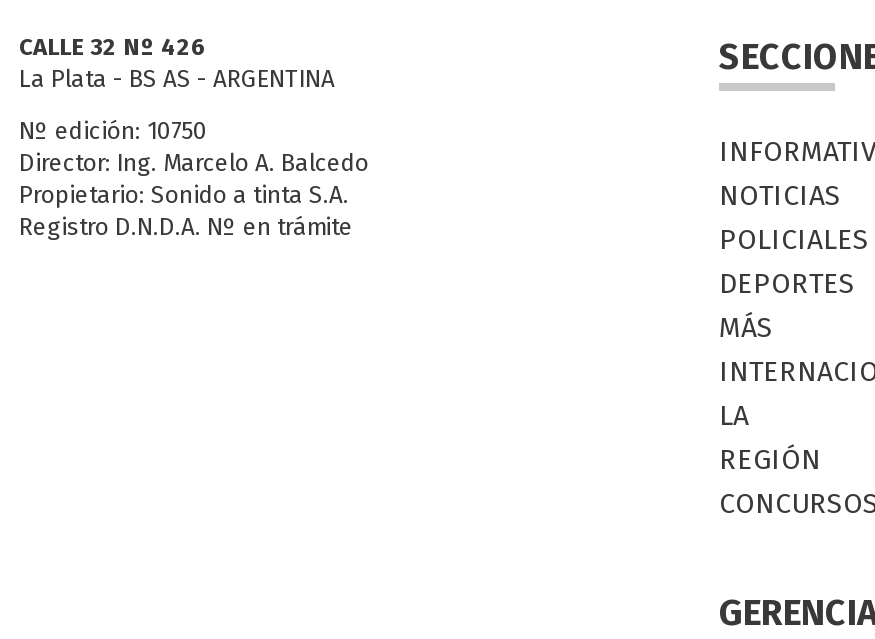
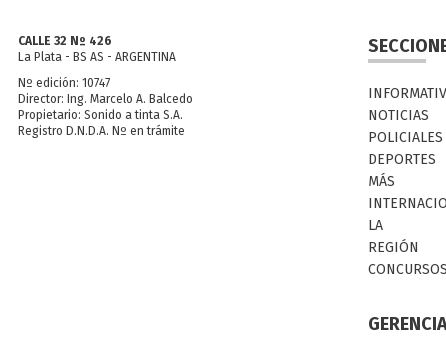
- Nº edición: 10750
+ Nº edición: 10747
